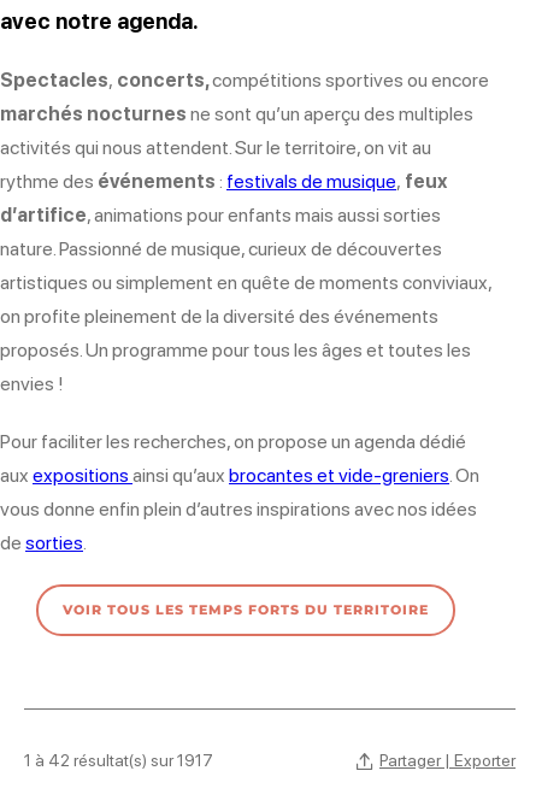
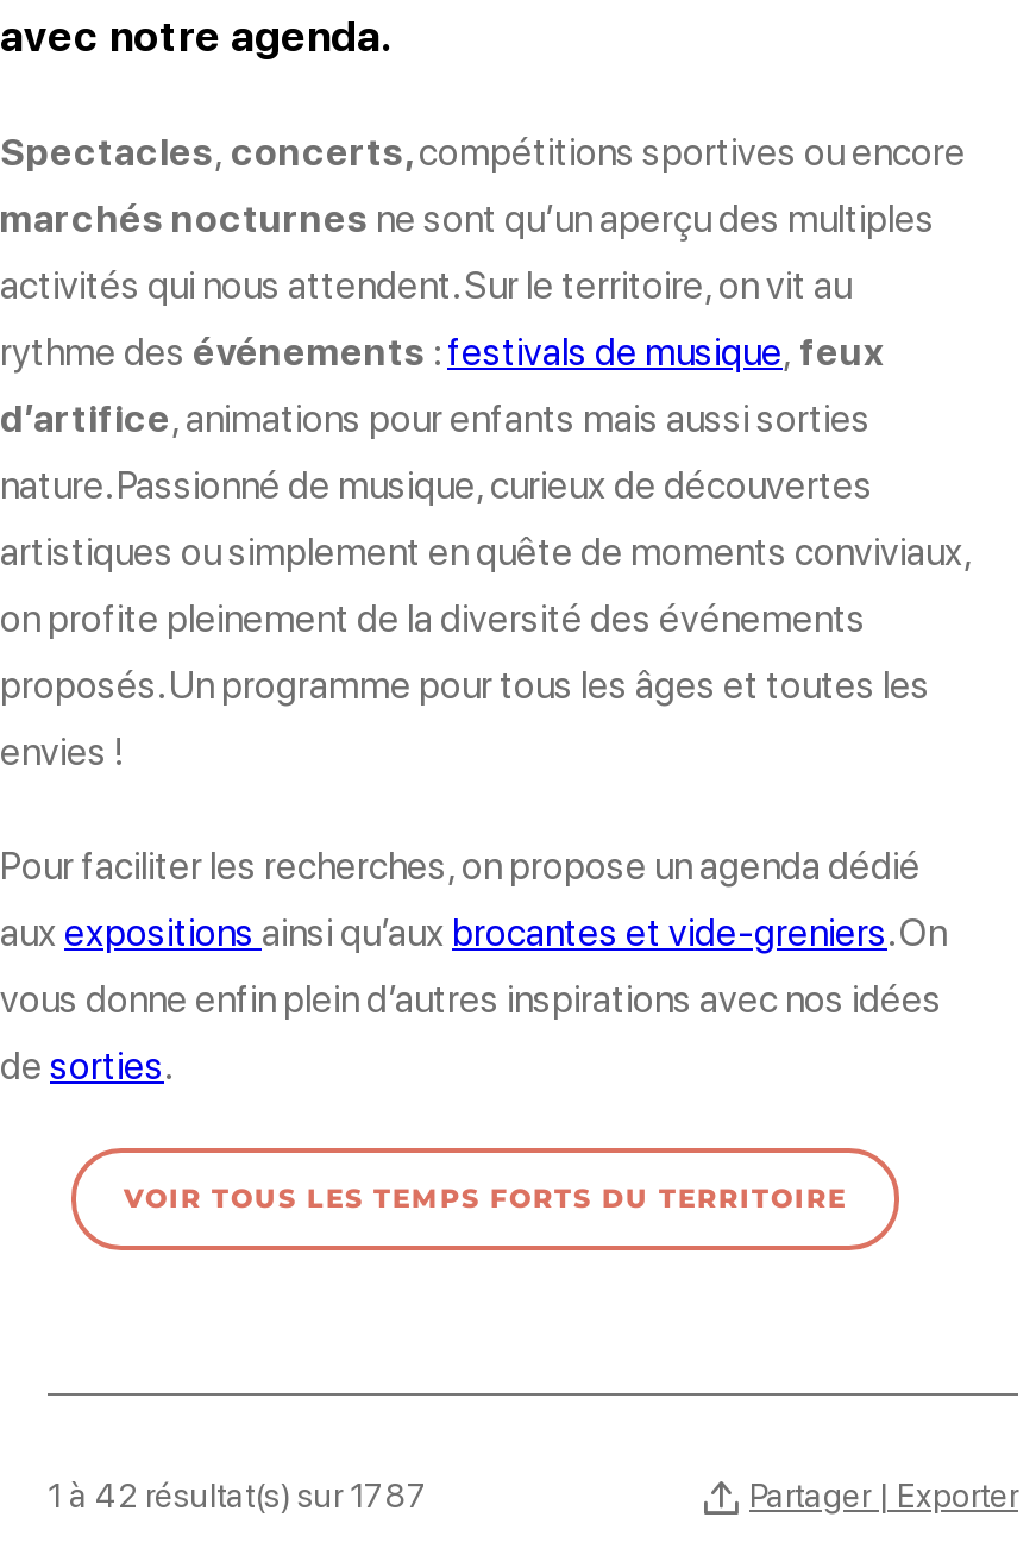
- 1 à 42 résultat(s) sur 1917
+ 1 à 42 résultat(s) sur 1787
